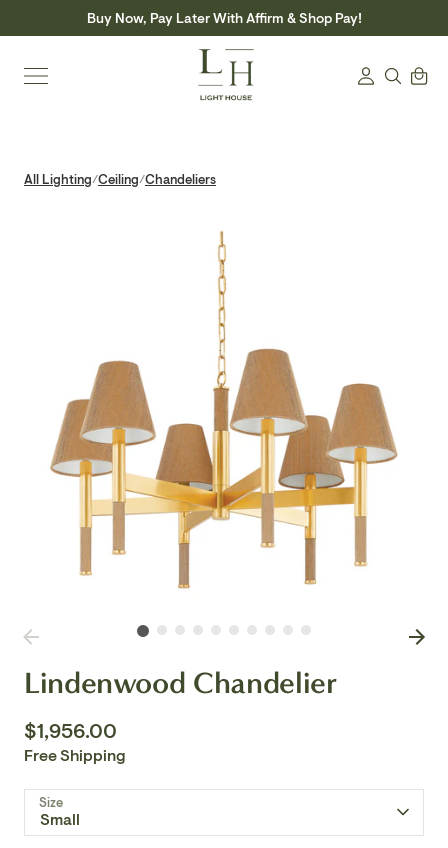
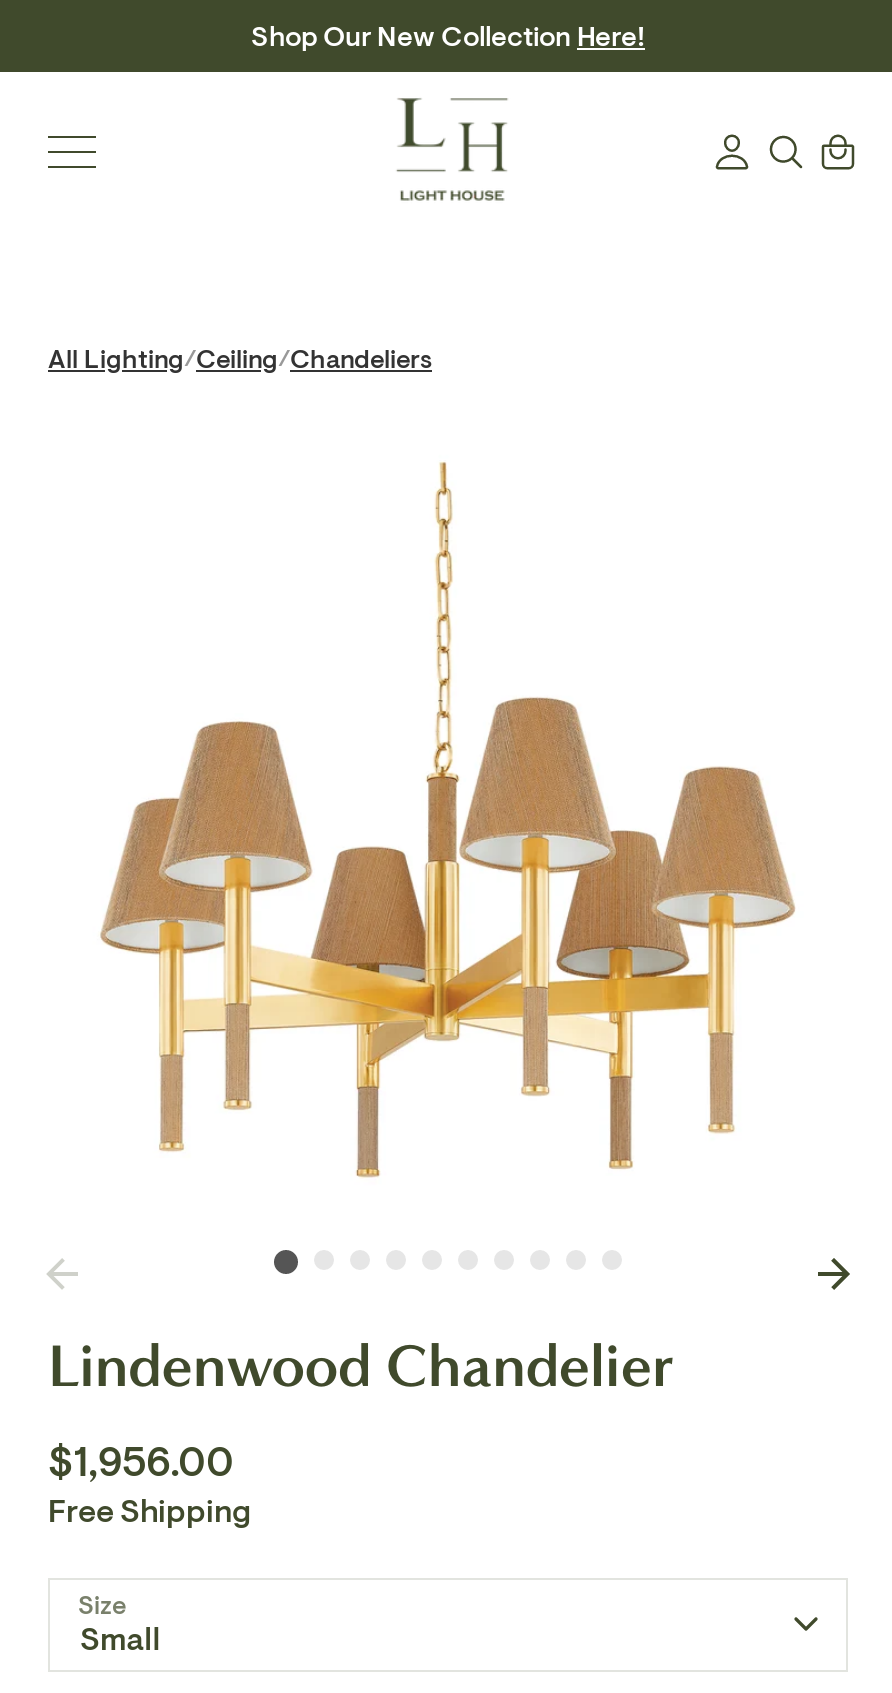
- Buy Now, Pay Later With Affirm & Shop Pay!
+ Shop Our New Collection Here!
